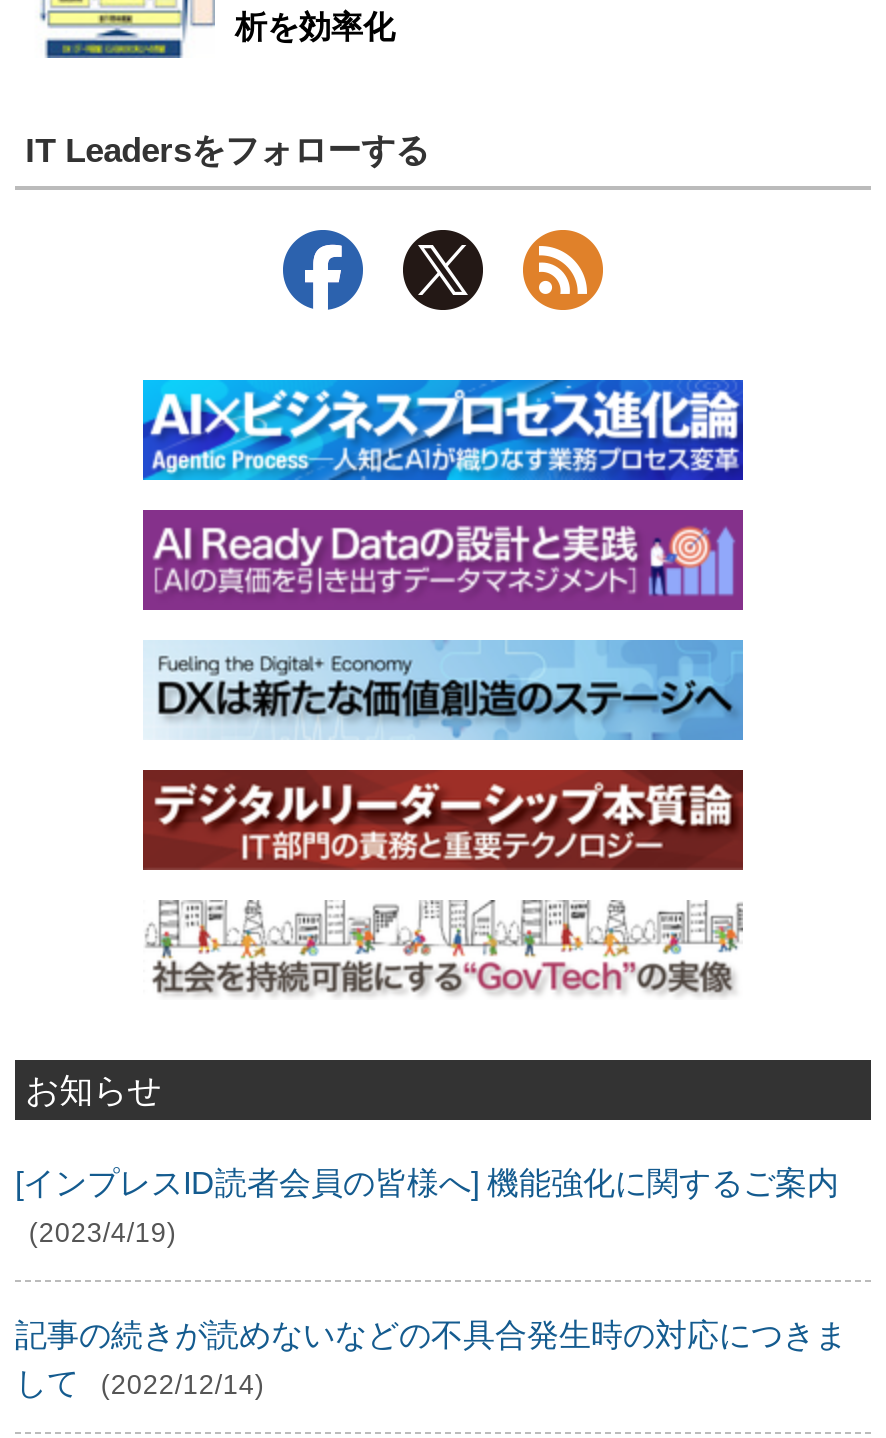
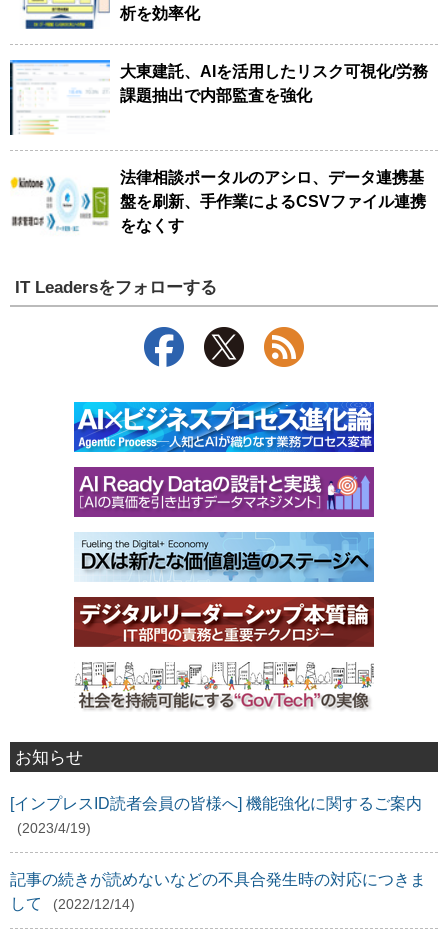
+ [image]
+ 大東建託、AIを活用したリスク可視化/労務
+ 課題抽出で内部監査を強化

+ [image]
+ 法律相談ポータルのアシロ、データ連携基
+ 盤を刷新、手作業によるCSVファイル連携
+ をなくす
